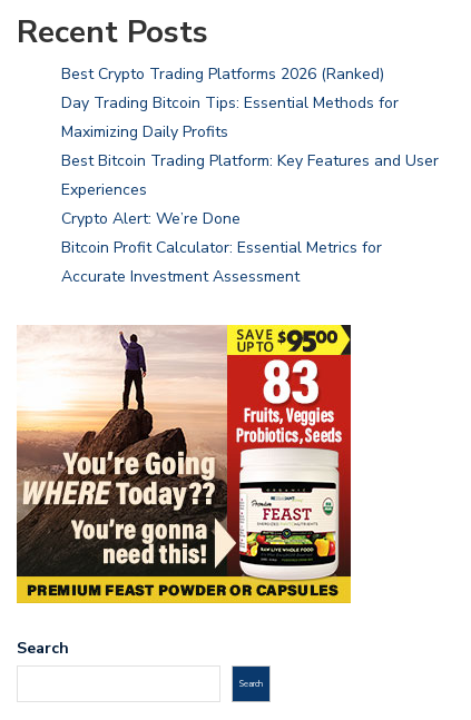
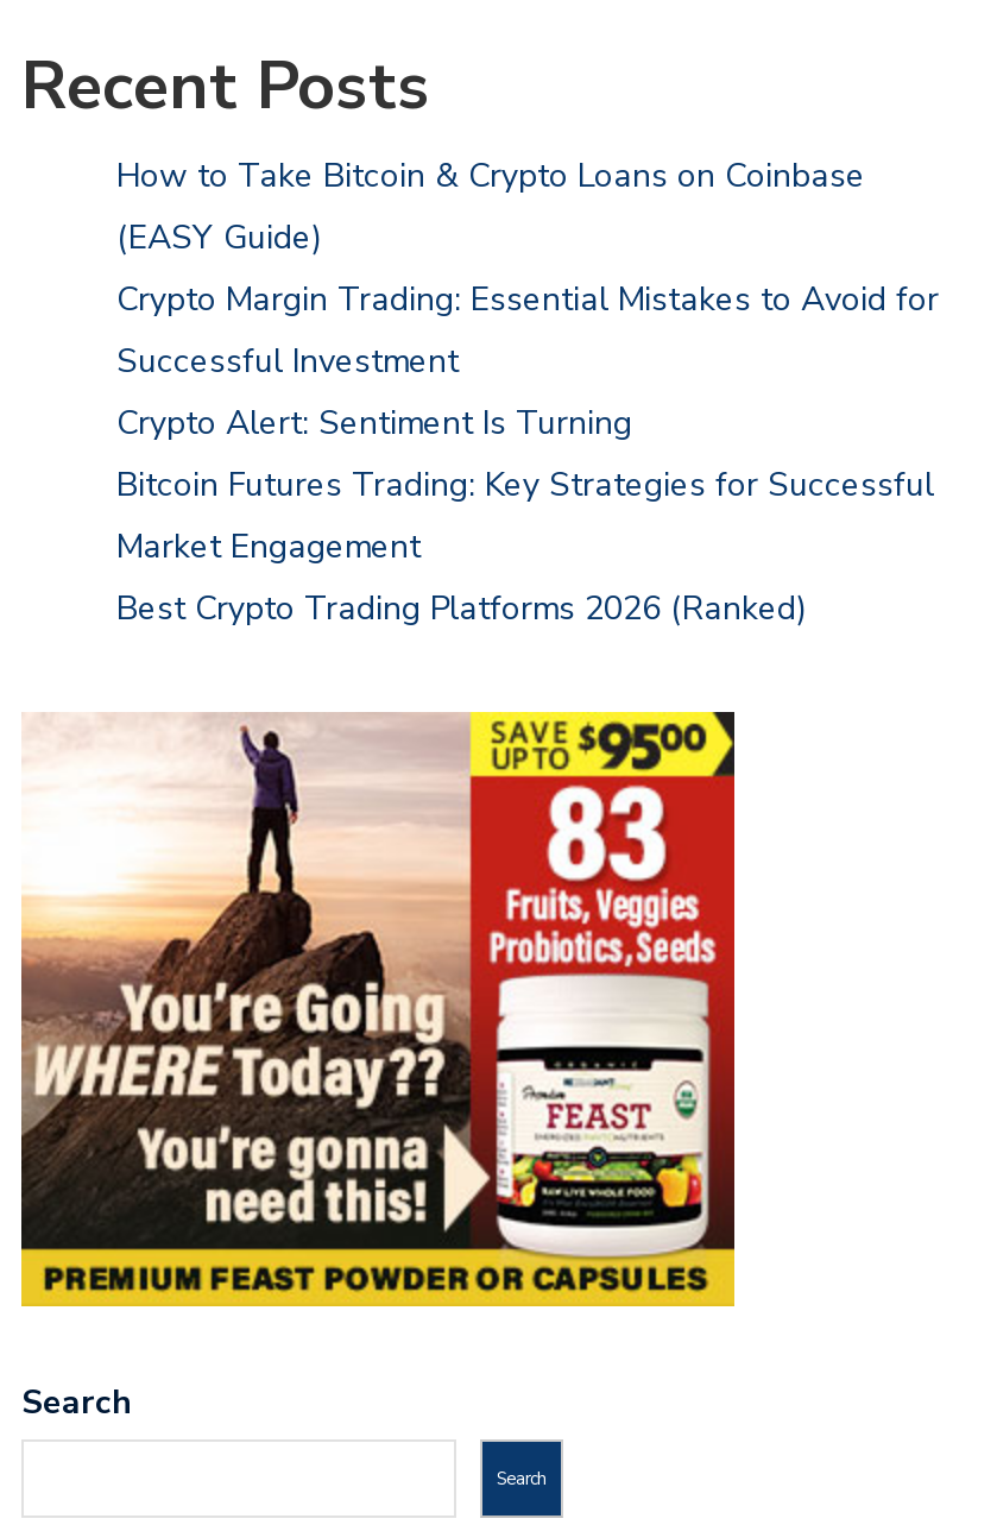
+ How to Take Bitcoin & Crypto Loans on Coinbase
+ (EASY Guide)
+ Crypto Margin Trading: Essential Mistakes to Avoid for
+ Successful Investment
+ Crypto Alert: Sentiment Is Turning
+ Bitcoin Futures Trading: Key Strategies for Successful
+ Market Engagement

moved down: Best Crypto Trading Platforms 2026 (Ranked)

- Day Trading Bitcoin Tips: Essential Methods for
- Maximizing Daily Profits
- Best Bitcoin Trading Platform: Key Features and User
- Experiences
- Crypto Alert: We’re Done
- Bitcoin Profit Calculator: Essential Metrics for
- Accurate Investment Assessment
